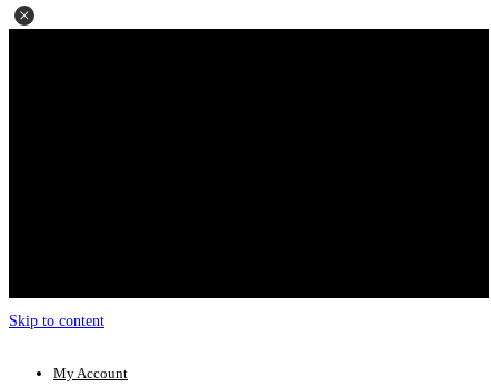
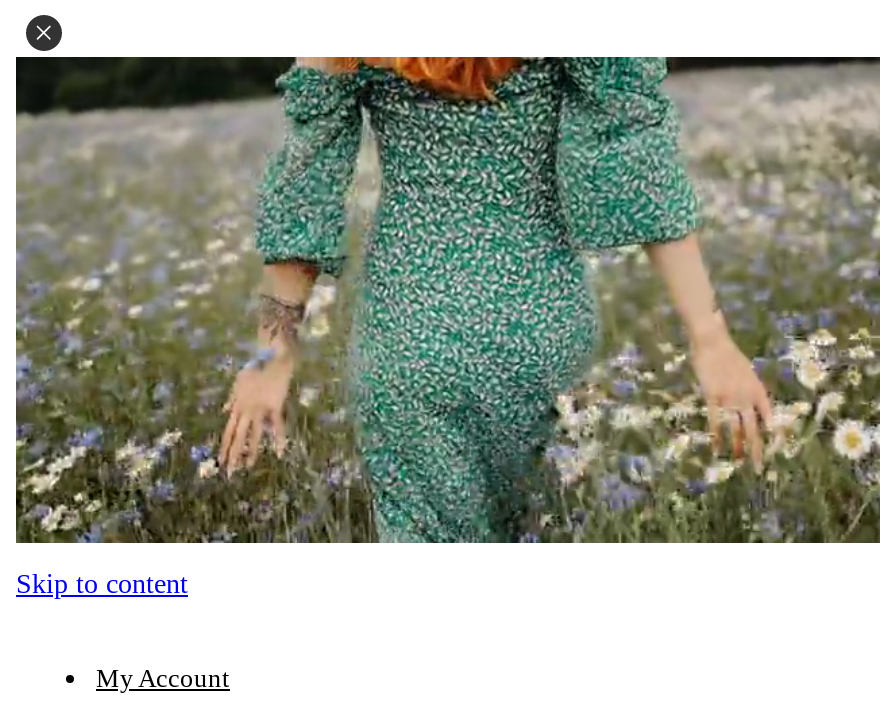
+ [image]
